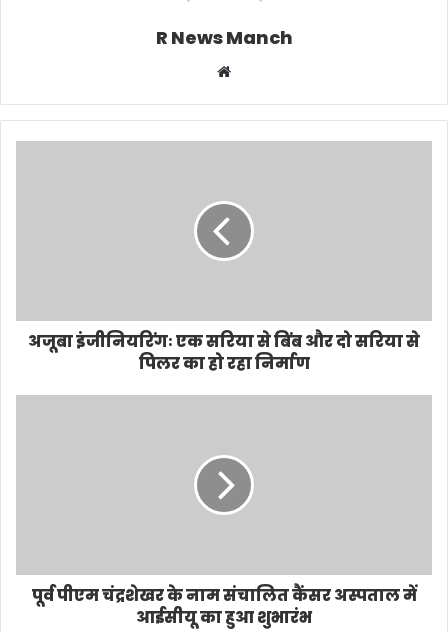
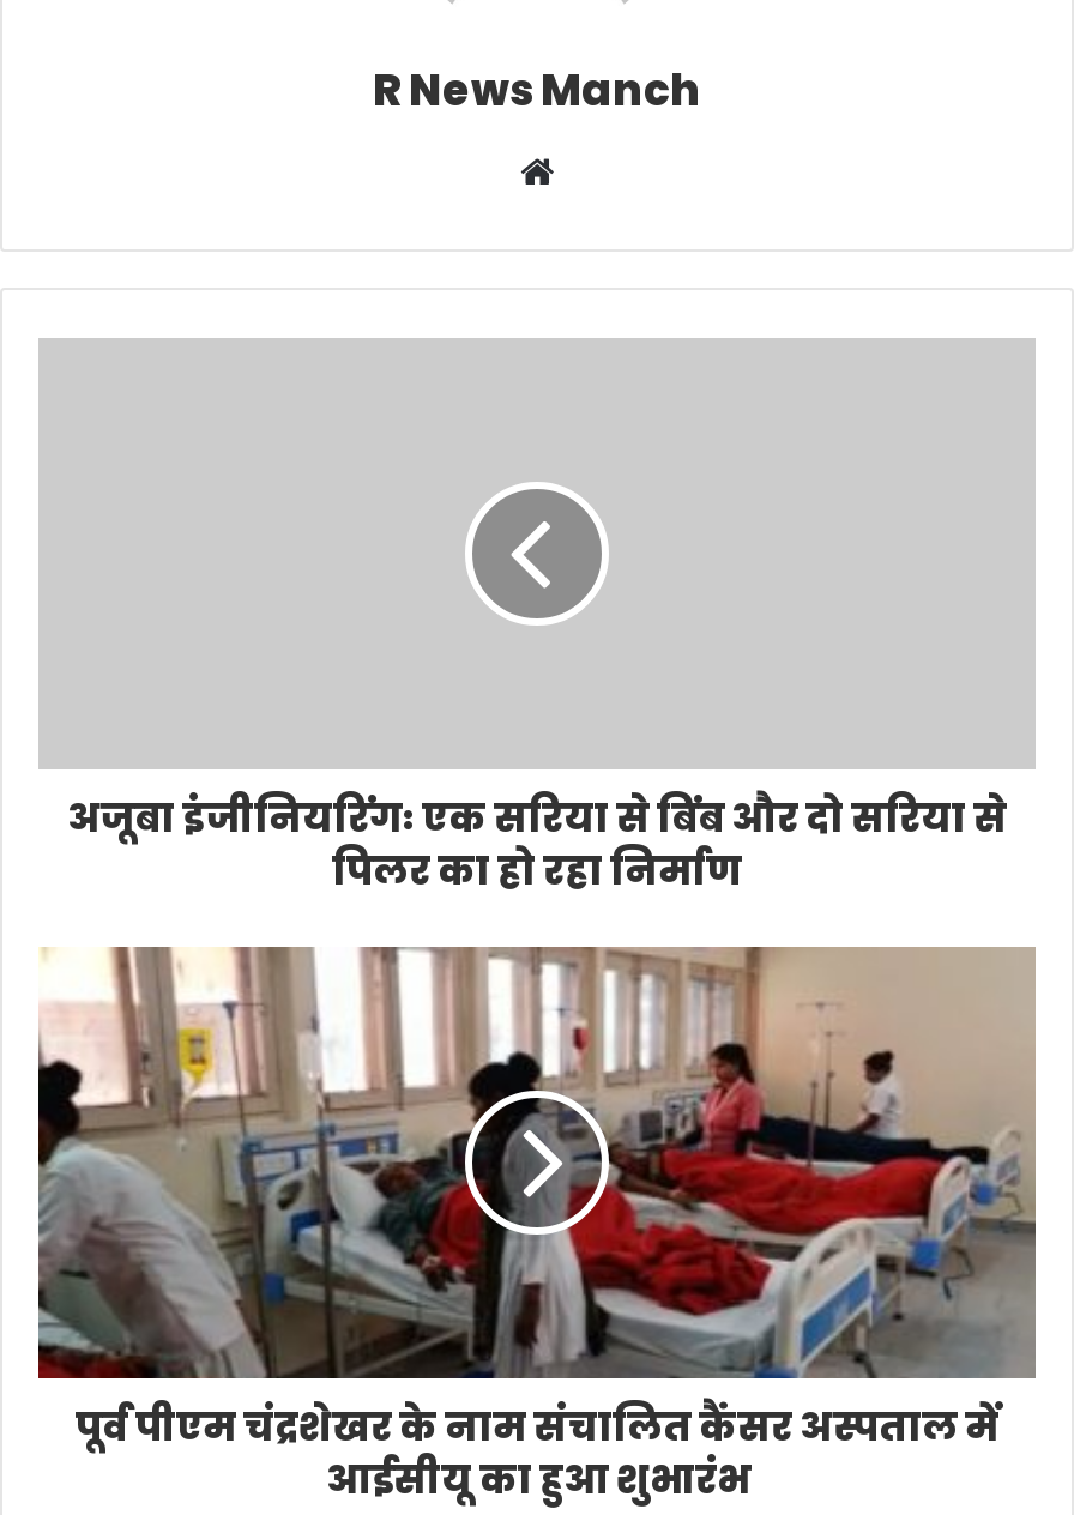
+ [image]
